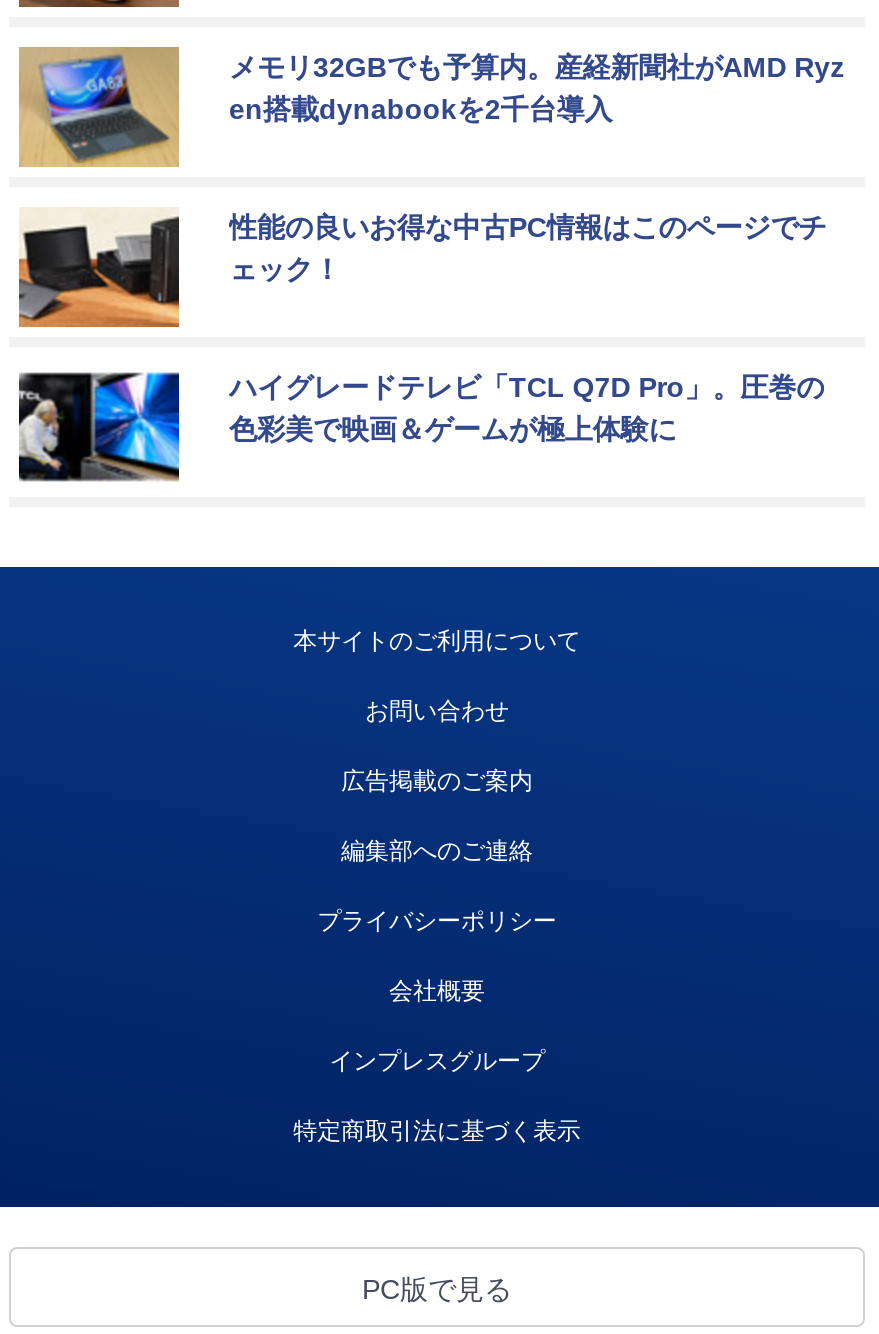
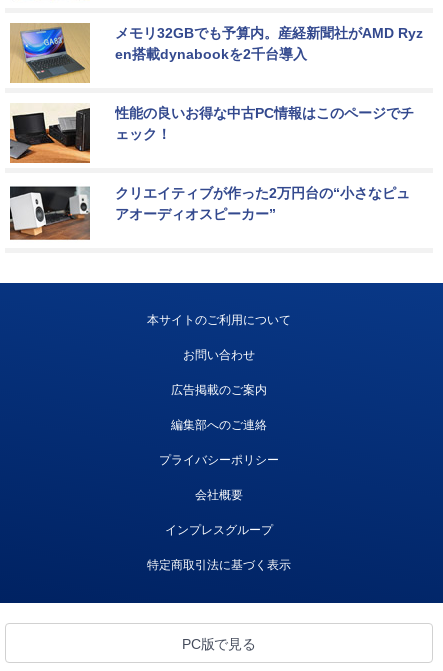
- [image]
- ハイグレードテレビ「TCL Q7D Pro」。圧巻の
- 色彩美で映画＆ゲームが極上体験に
+ [image]
+ クリエイティブが作った2万円台の“小さなピュ
+ アオーディオスピーカー”
